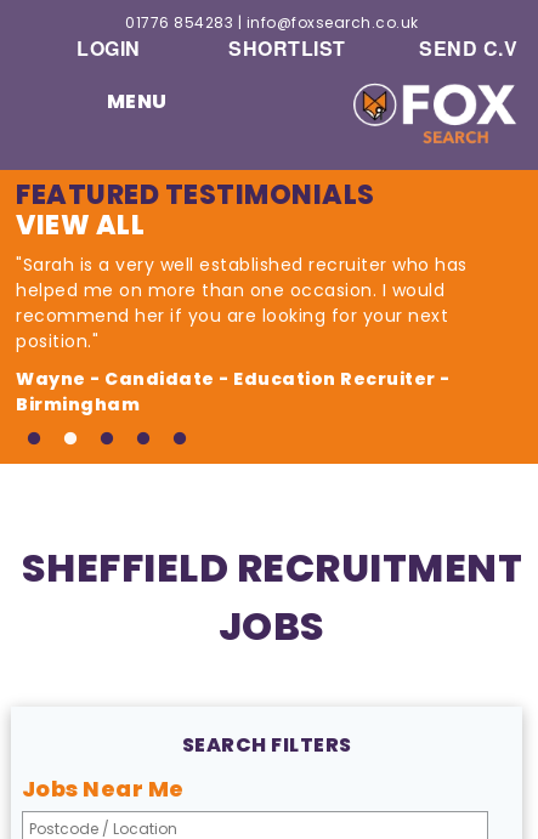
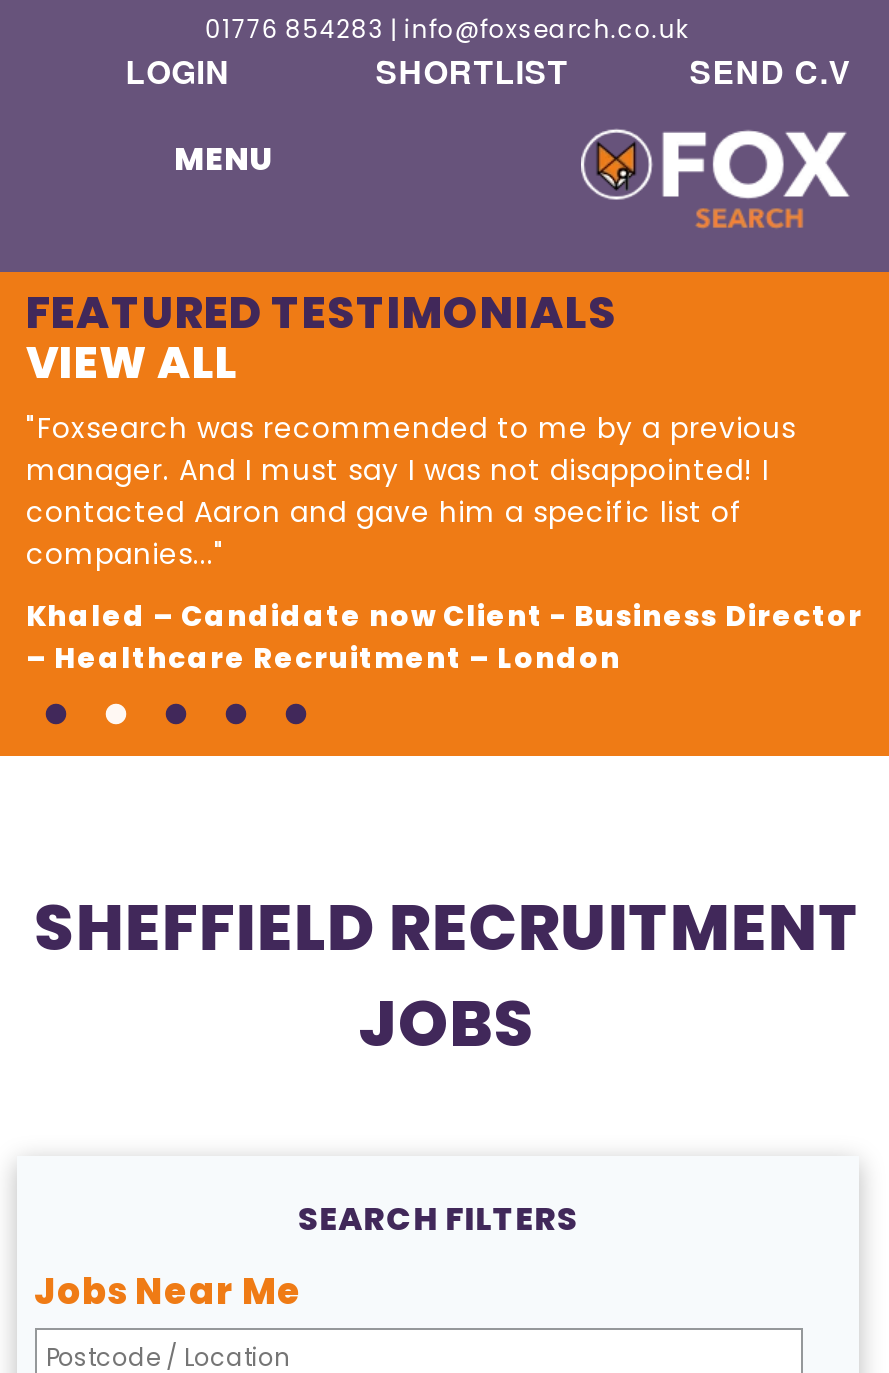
- "Sarah is a very well established recruiter who has
- helped me on more than one occasion. I would
- recommend her if you are looking for your next
- position."
+ "Foxsearch was recommended to me by a previous
+ manager. And I must say I was not disappointed! I
+ contacted Aaron and gave him a specific list of
+ companies..."

- Wayne - Candidate - Education Recruiter -
- Birmingham
+ Khaled – Candidate now Client - Business Director
+ – Healthcare Recruitment – London
